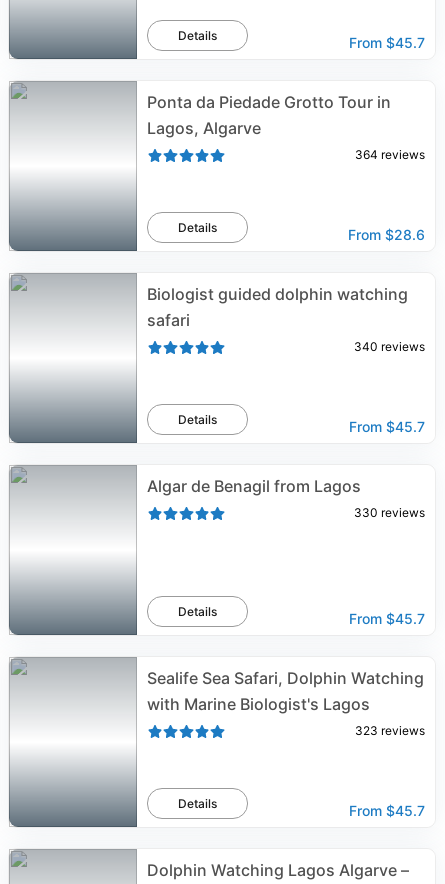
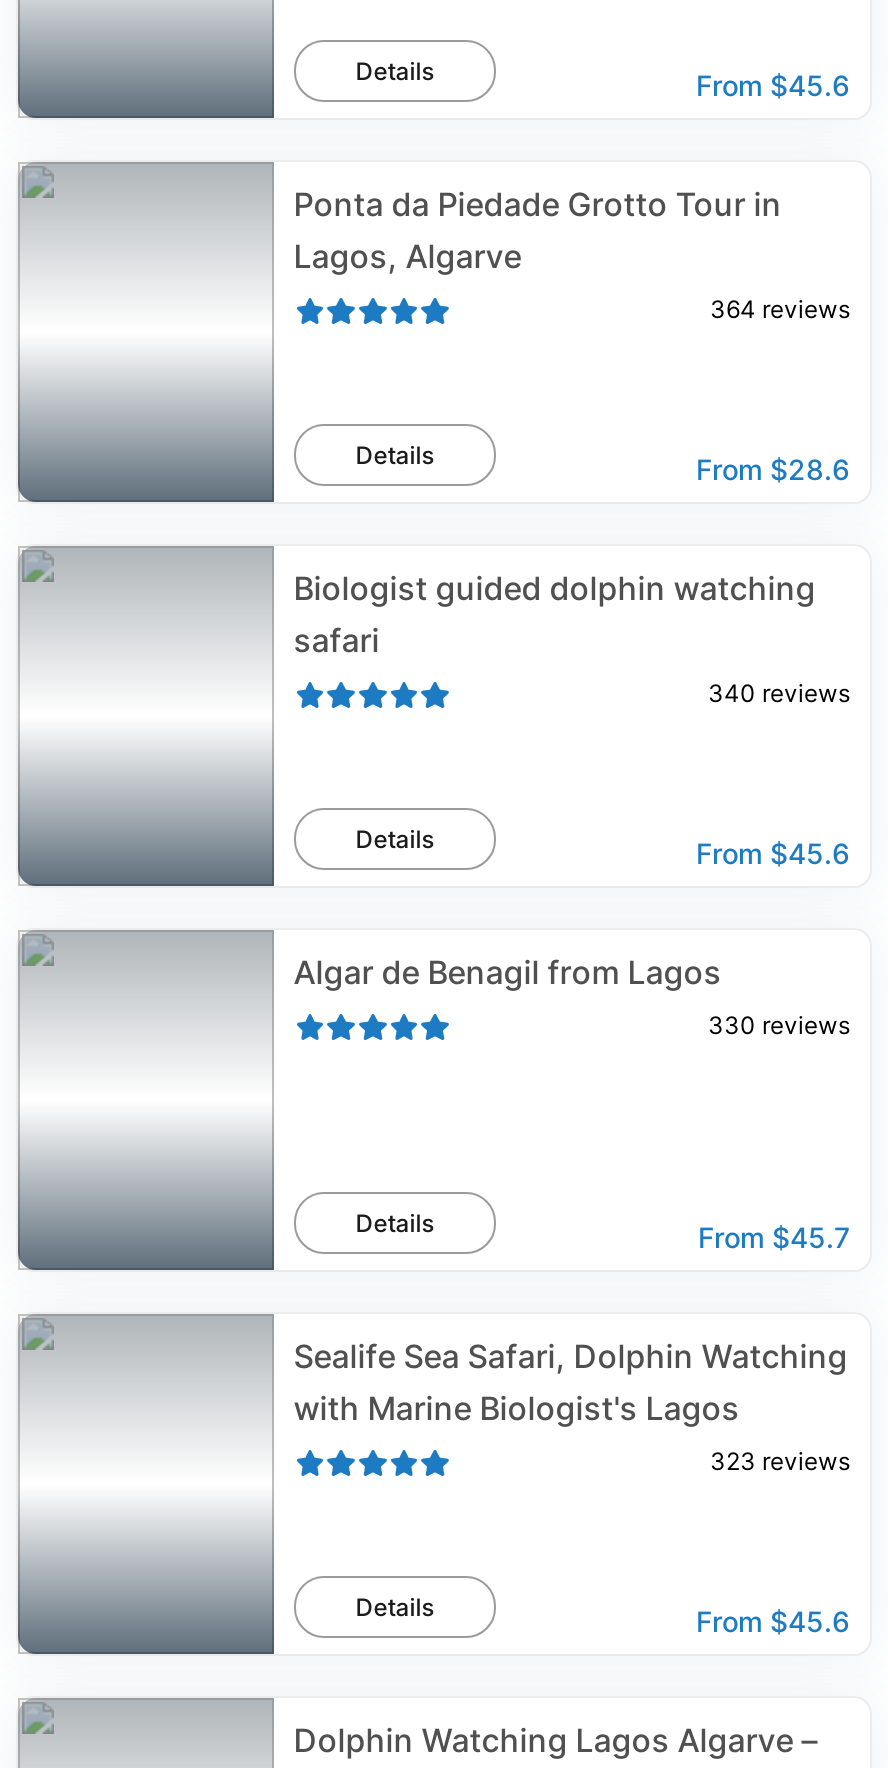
- From $45.7
+ From $45.6

- From $45.7
+ From $45.6

- From $45.7
+ From $45.6
